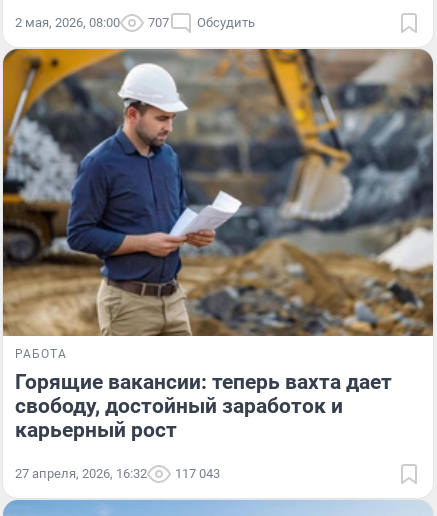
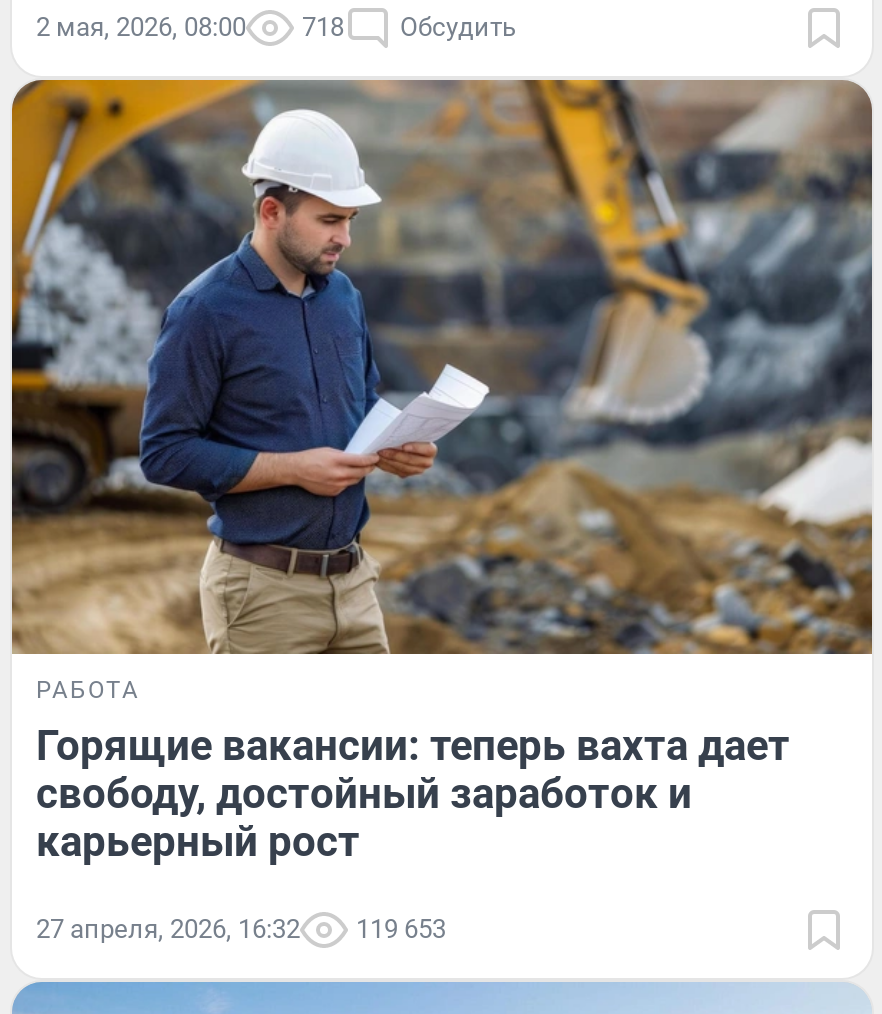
- 2 мая, 2026, 08:00 707 Обсудить
+ 2 мая, 2026, 08:00 718 Обсудить

- 27 апреля, 2026, 16:32 117 043
+ 27 апреля, 2026, 16:32 119 653
